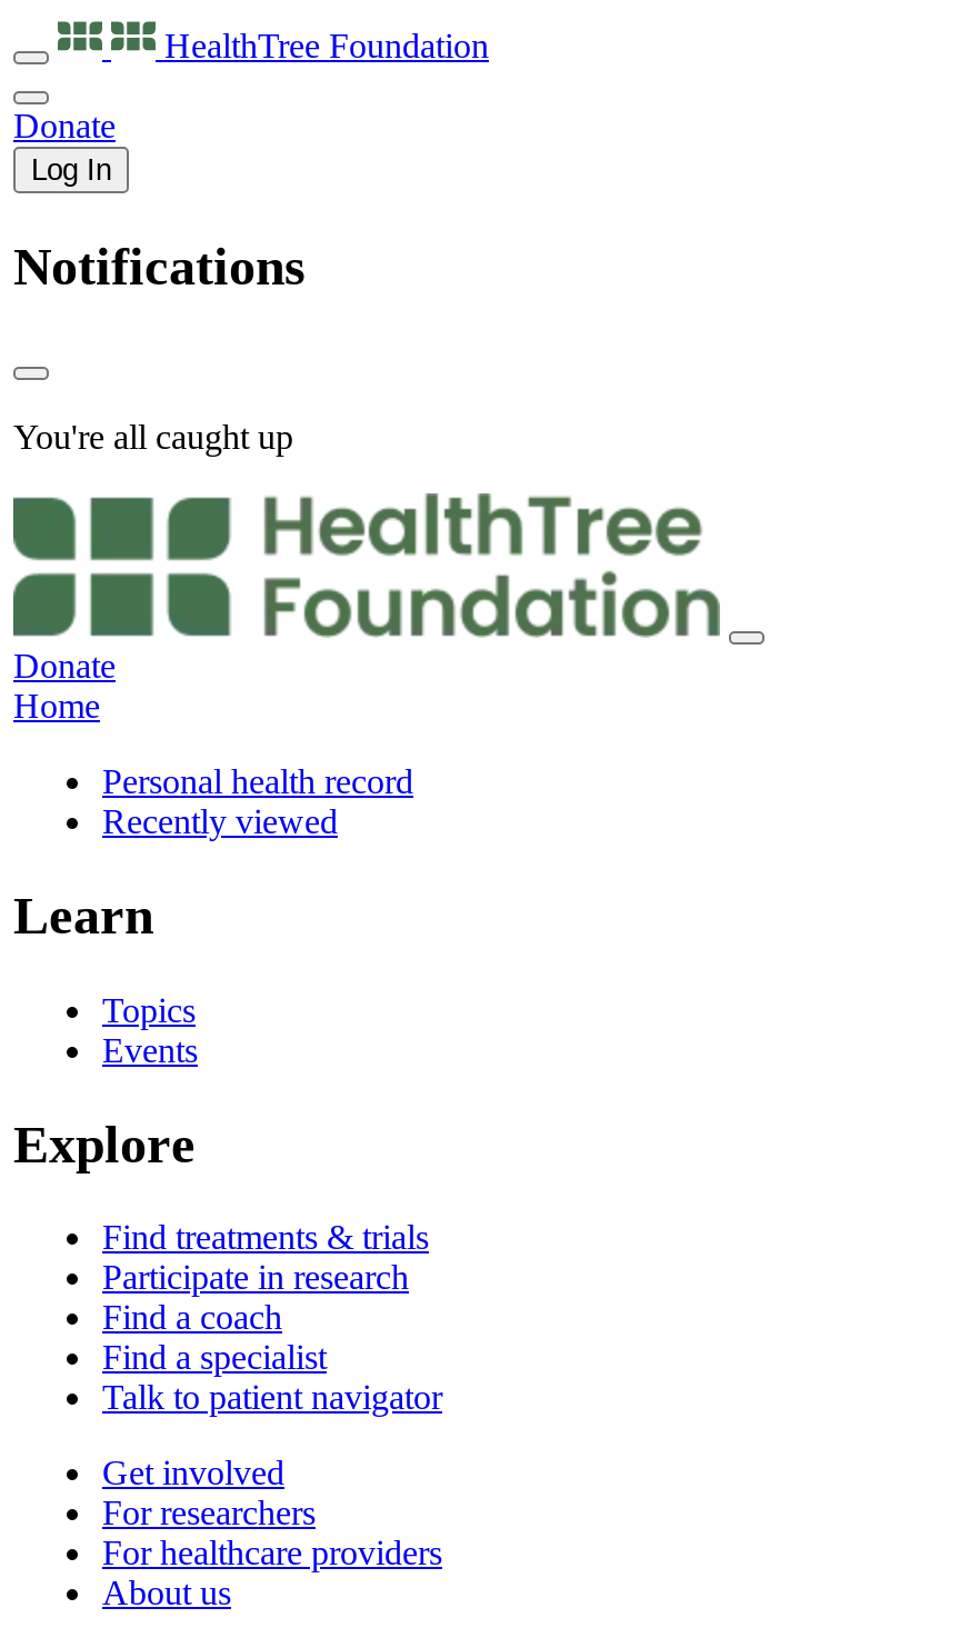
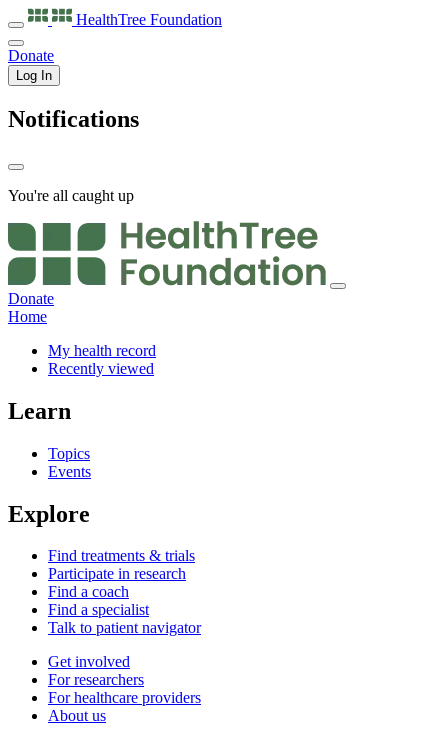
- Personal health record
+ My health record
